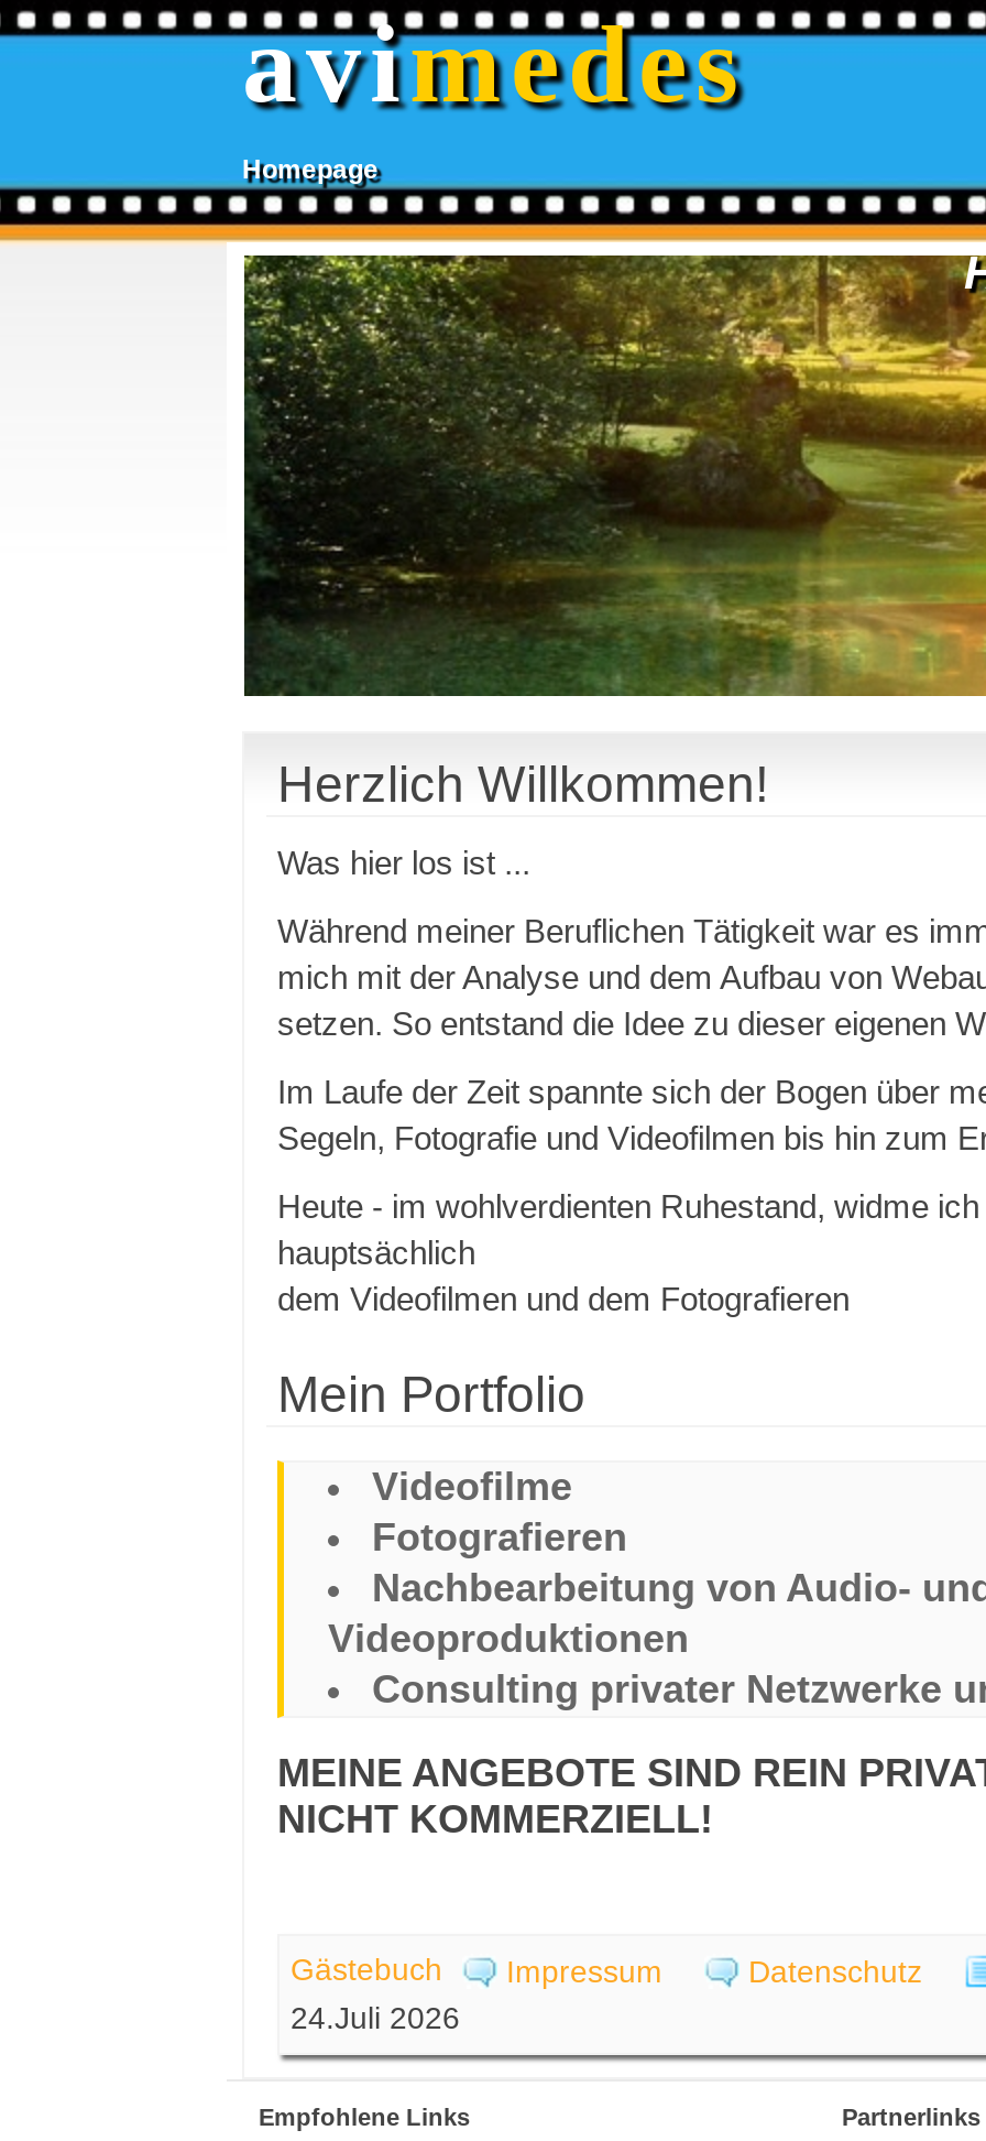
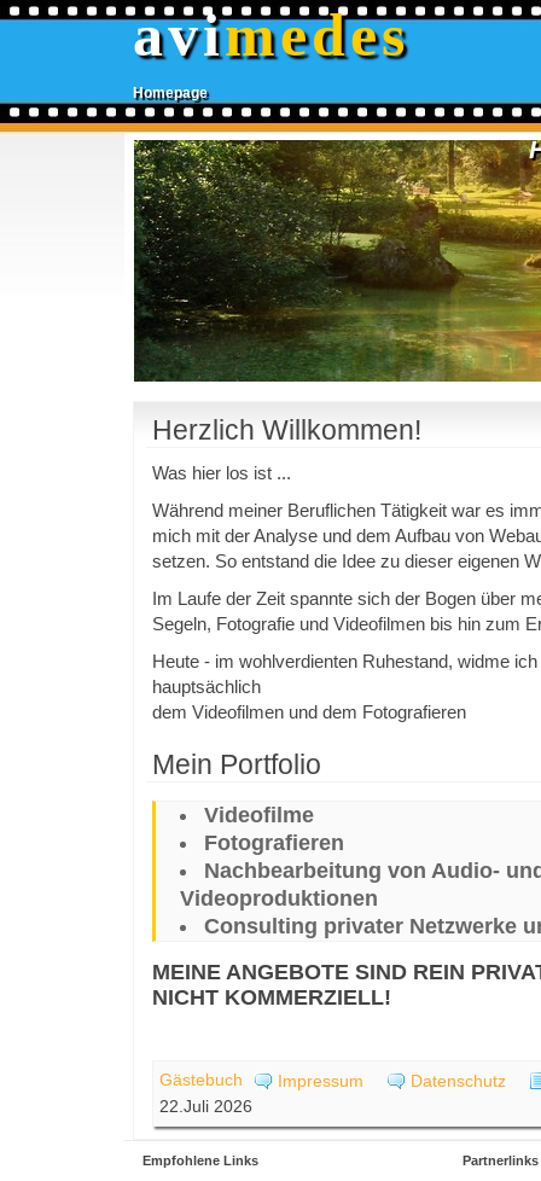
- 24.Juli 2026
+ 22.Juli 2026
